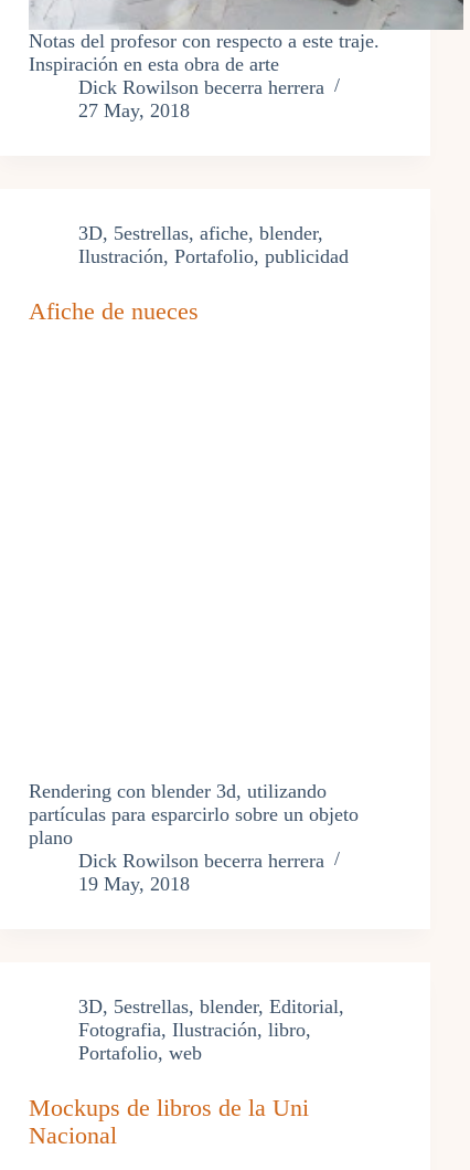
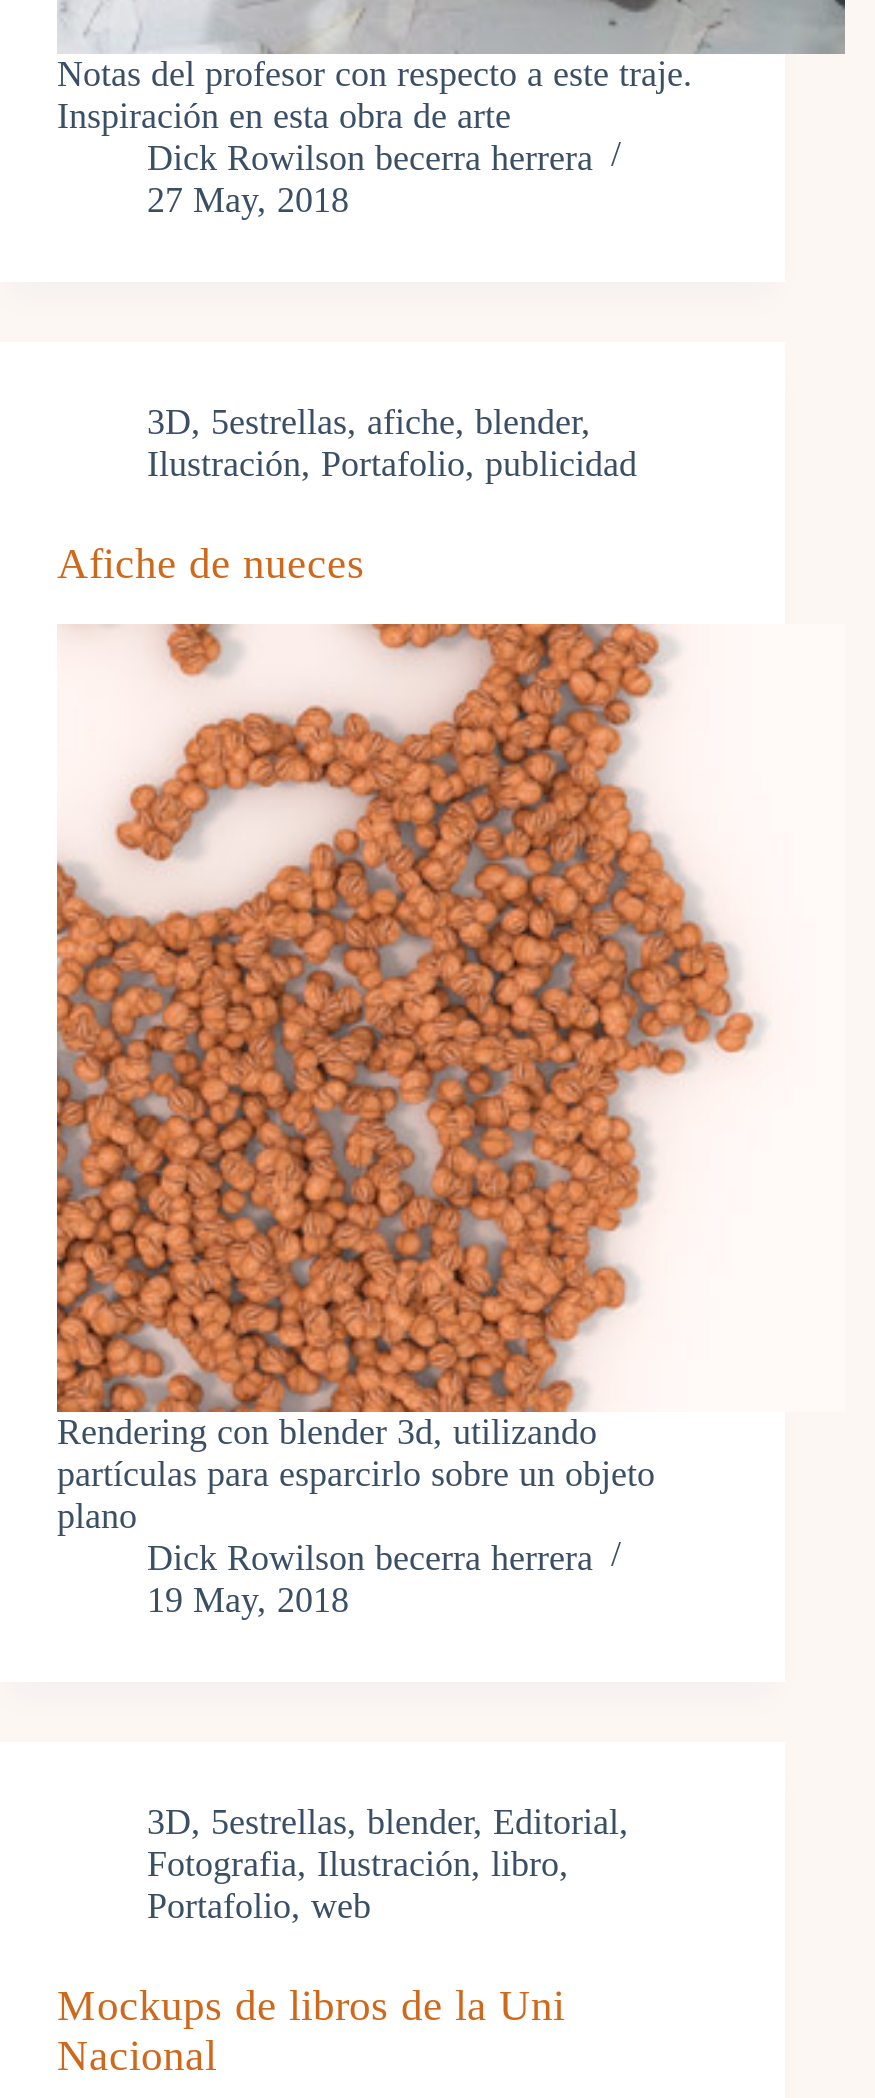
+ [image]
